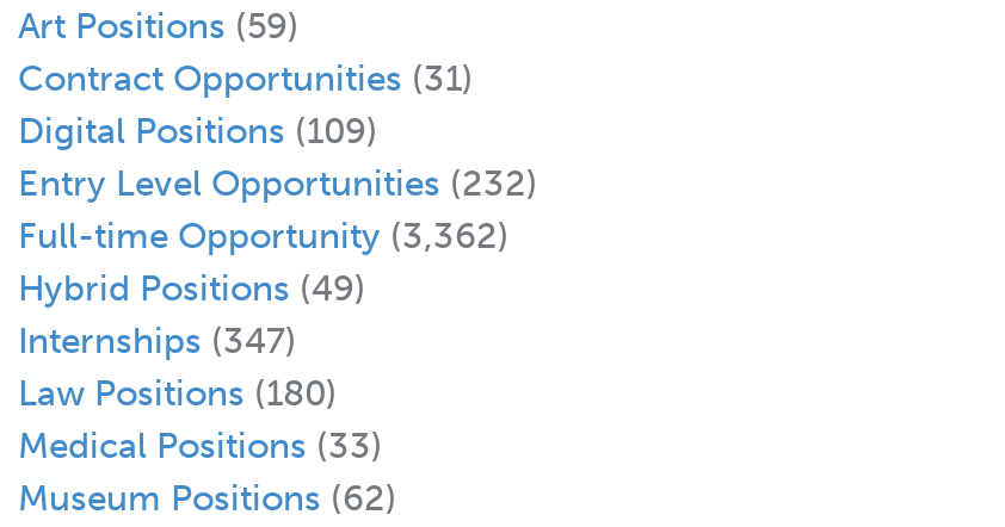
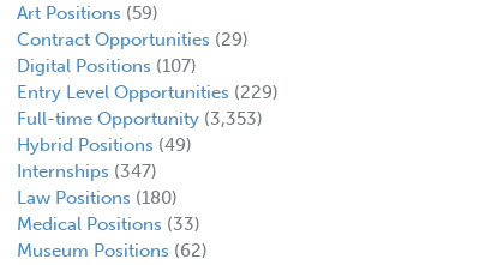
- Contract Opportunities (31)
+ Contract Opportunities (29)

- Digital Positions (109)
+ Digital Positions (107)

- Entry Level Opportunities (232)
+ Entry Level Opportunities (229)

- Full-time Opportunity (3,362)
+ Full-time Opportunity (3,353)
